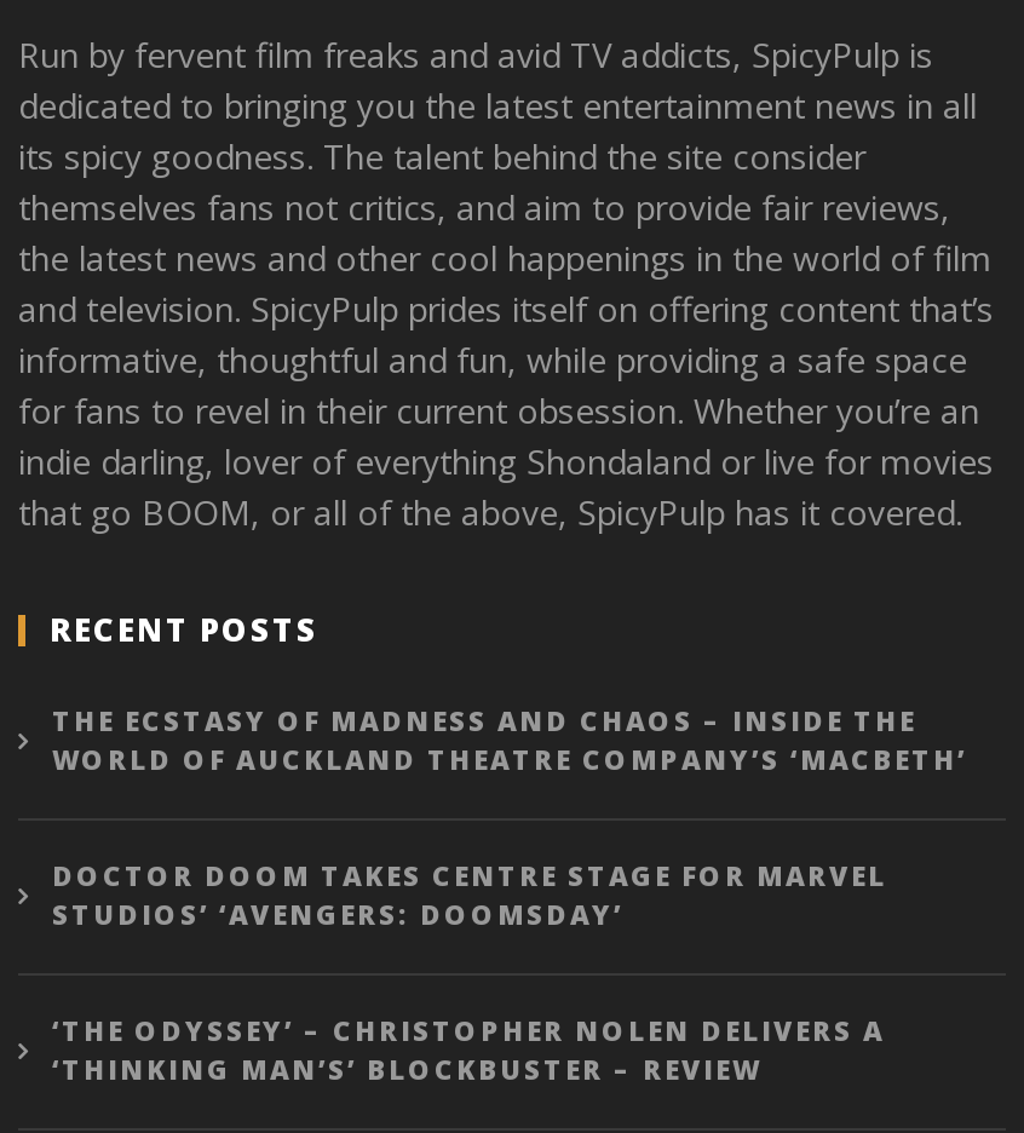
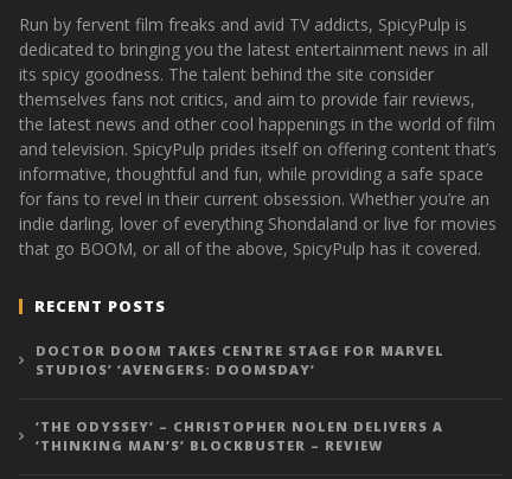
- THE ECSTASY OF MADNESS AND CHAOS – INSIDE THE
- WORLD OF AUCKLAND THEATRE COMPANY’S ‘MACBETH’
